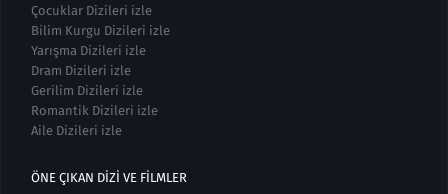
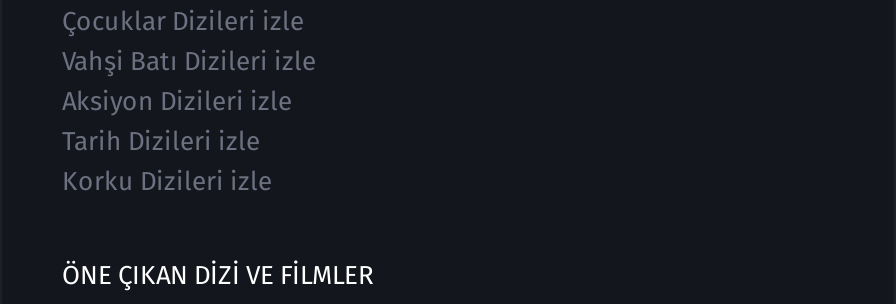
- Bilim Kurgu Dizileri izle
- Yarışma Dizileri izle
- Dram Dizileri izle
- Gerilim Dizileri izle
- Romantik Dizileri izle
- Aile Dizileri izle
+ Vahşi Batı Dizileri izle
+ Aksiyon Dizileri izle
+ Tarih Dizileri izle
+ Korku Dizileri izle
